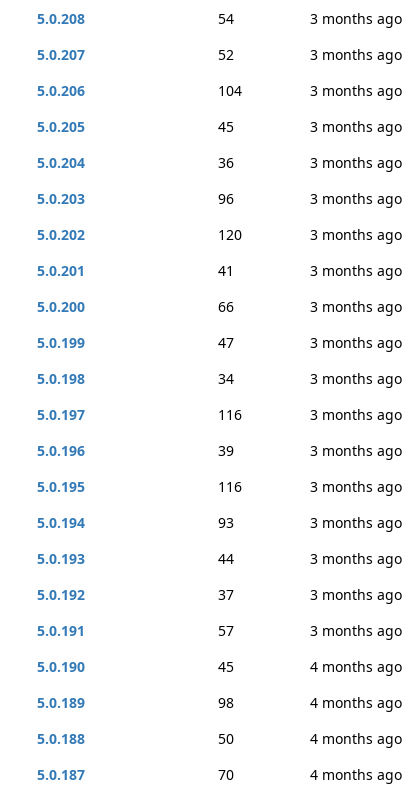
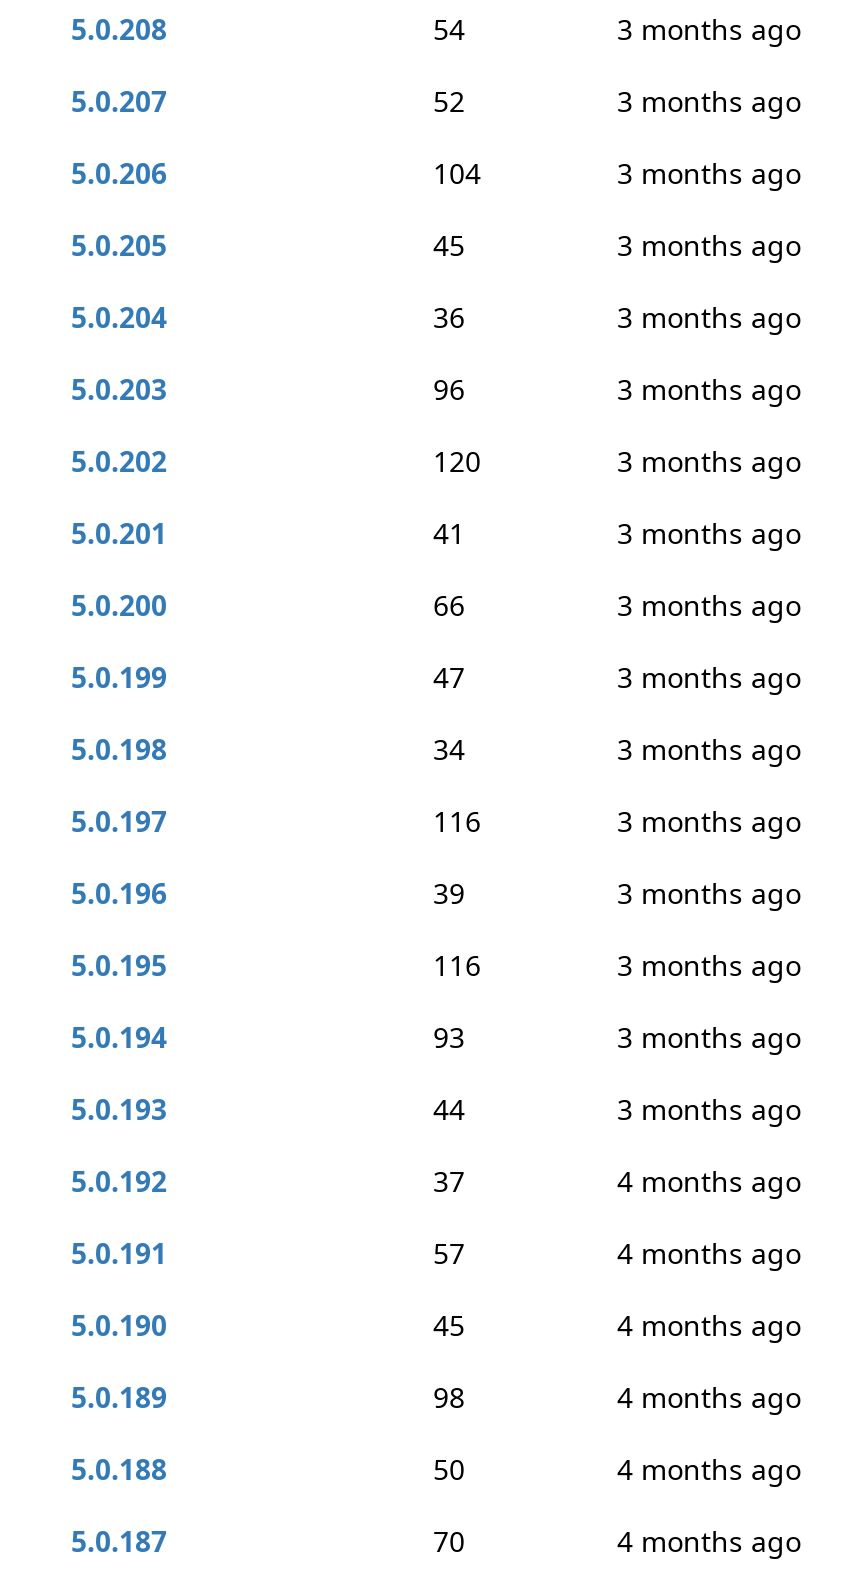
- 3 months ago
+ 4 months ago

- 3 months ago
+ 4 months ago
